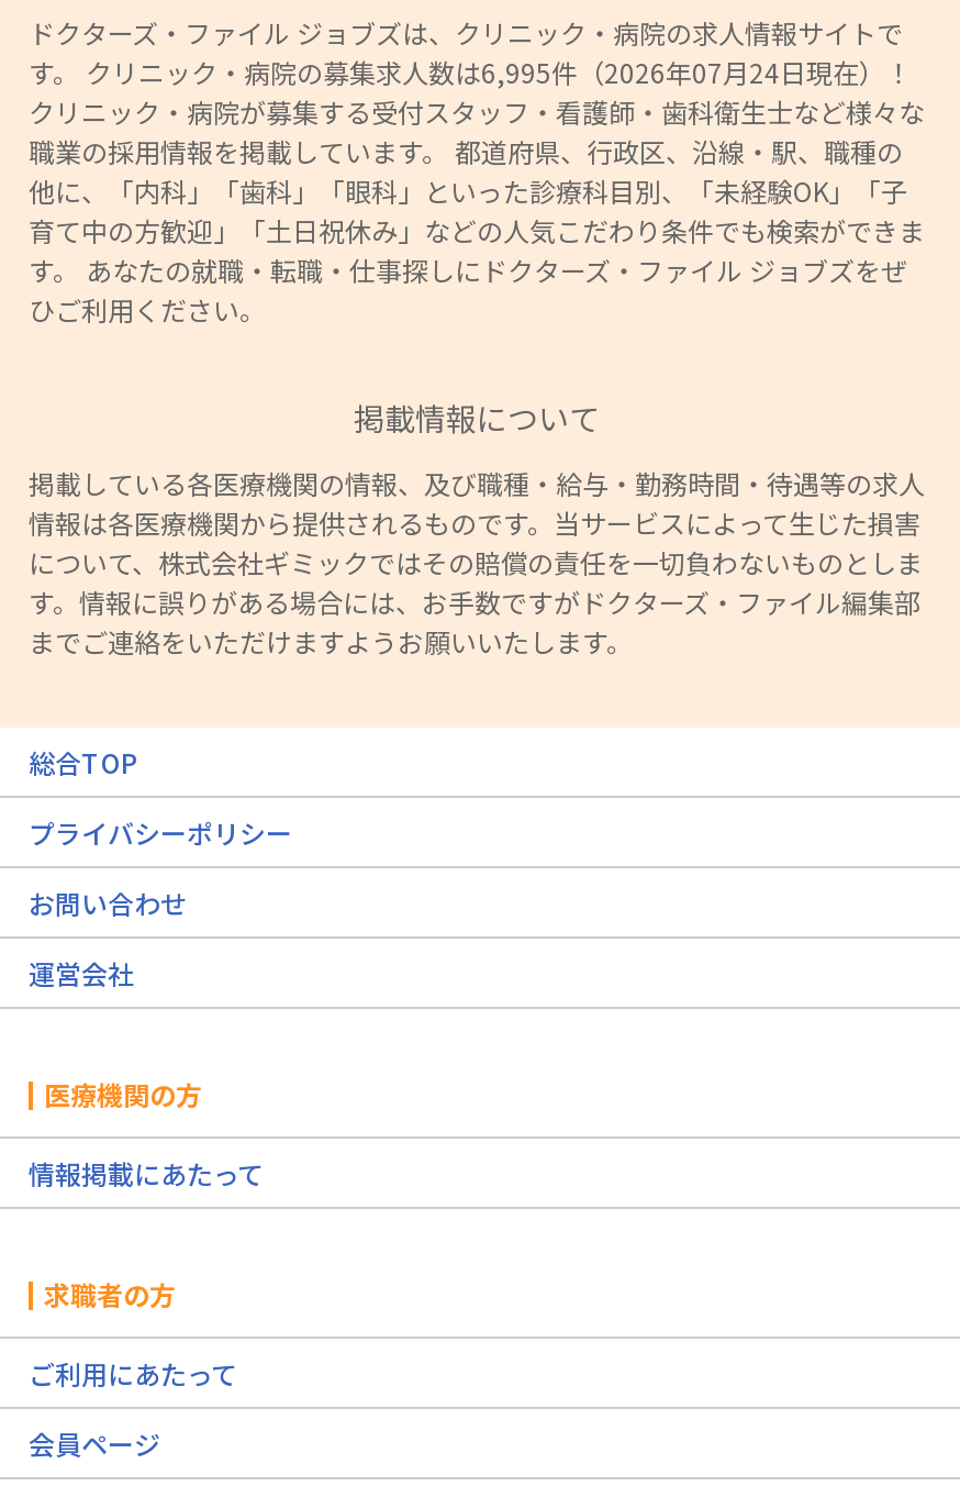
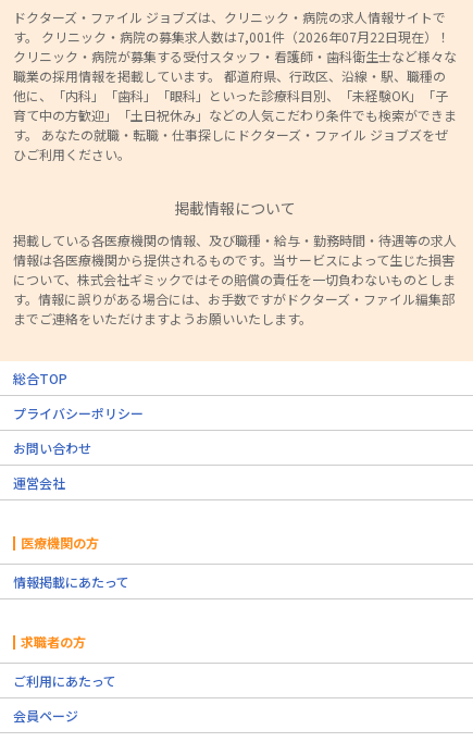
- す。 クリニック・病院の募集求人数は6,995件（2026年07月24日現在）！
+ す。 クリニック・病院の募集求人数は7,001件（2026年07月22日現在）！
